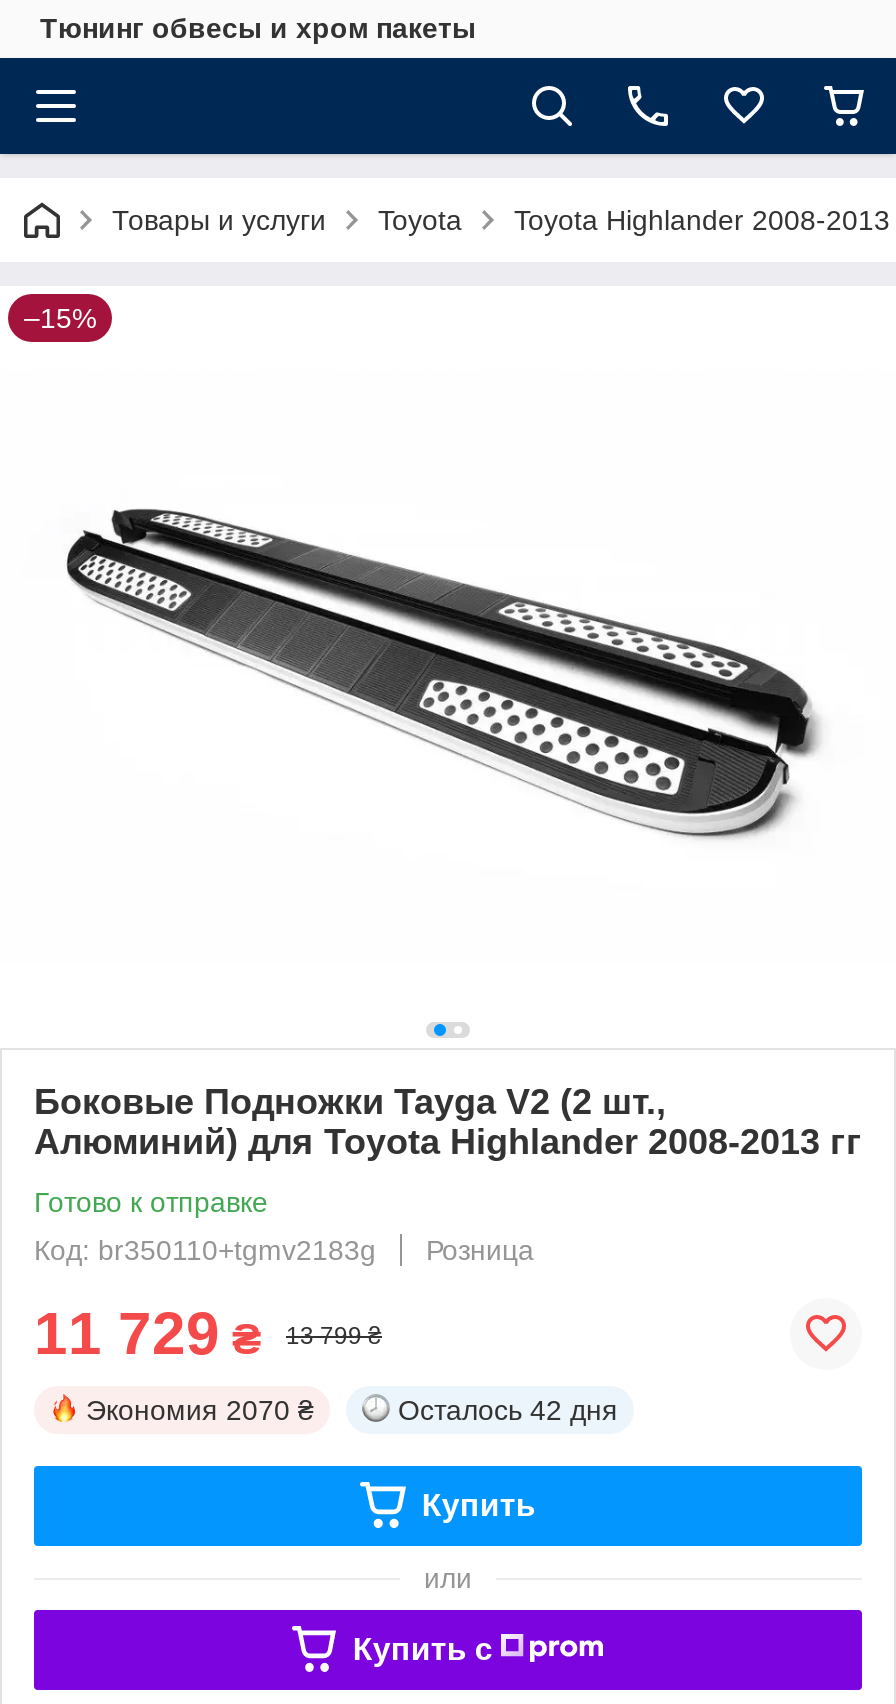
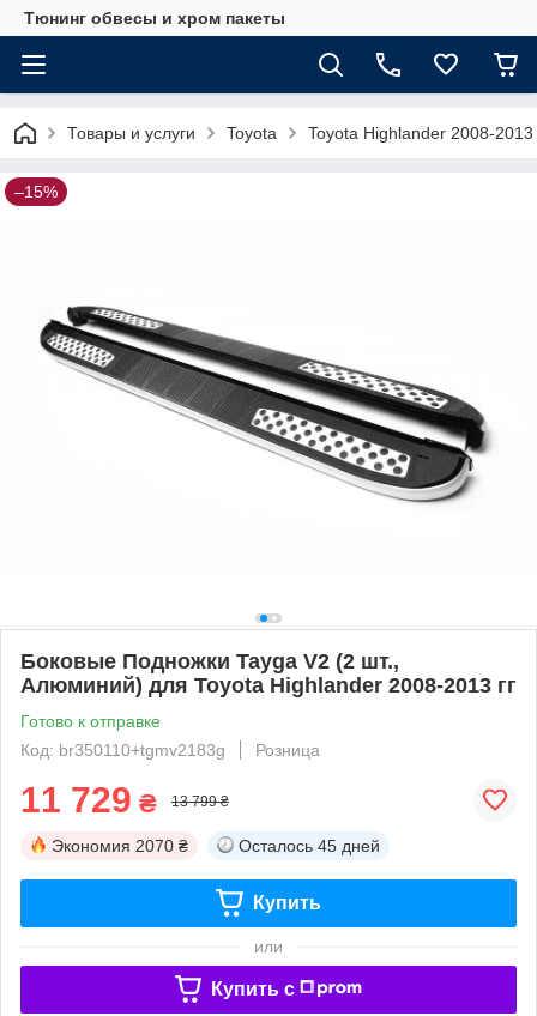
- Осталось 42 дня
+ Осталось 45 дней
